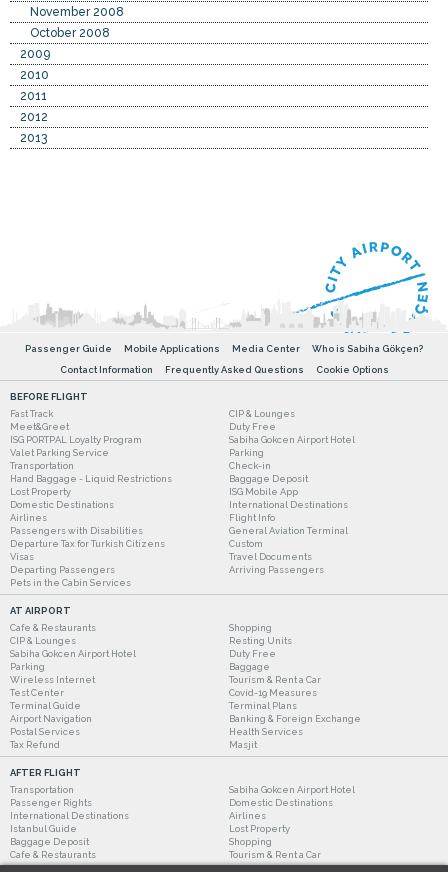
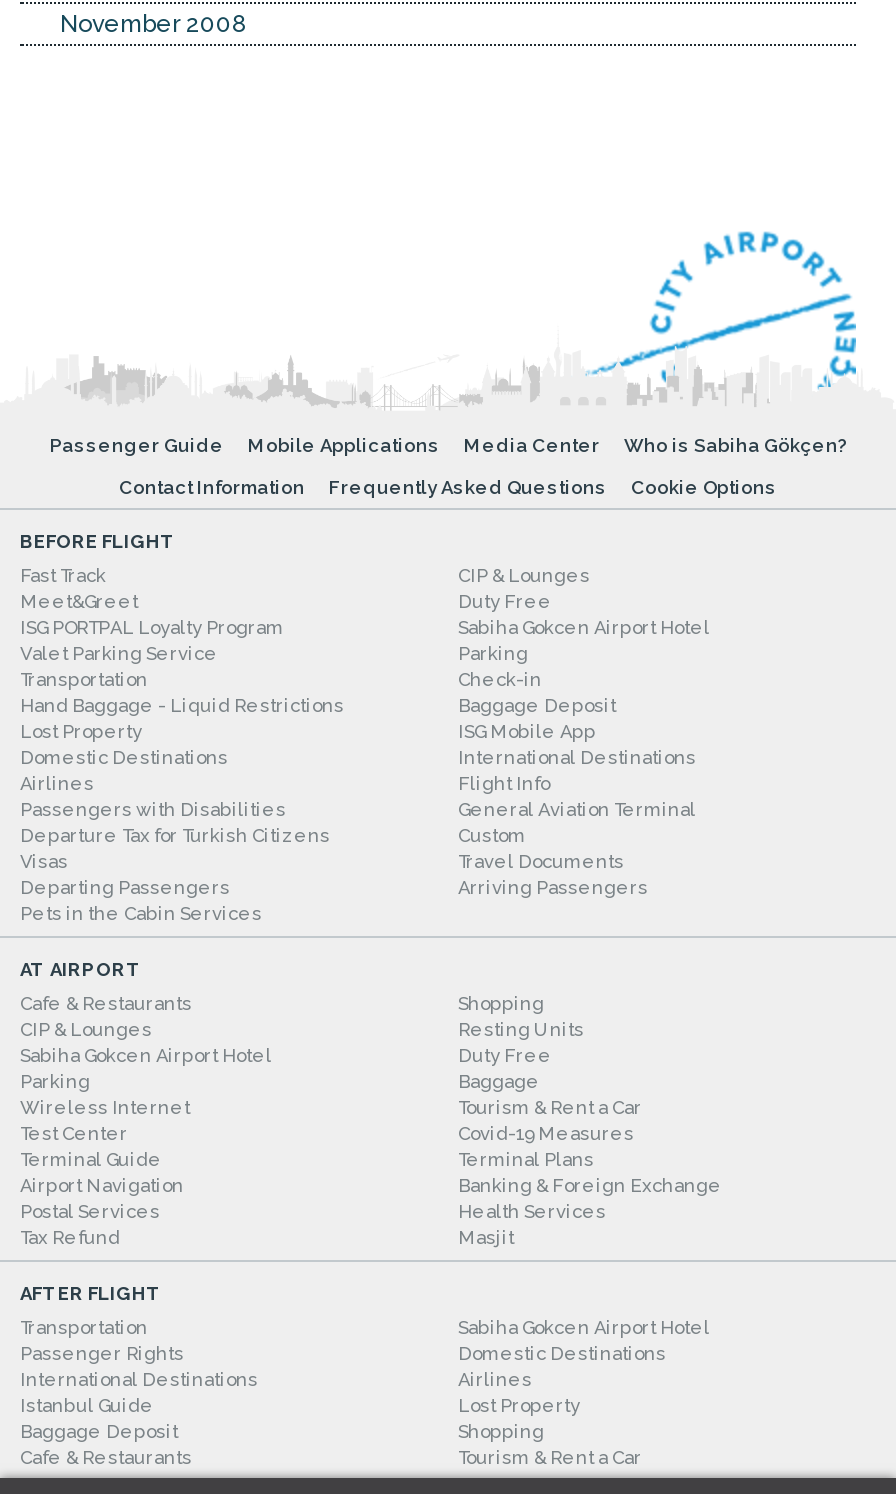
- October 2008
- 2009
- 2010
- 2011
- 2012
- 2013
